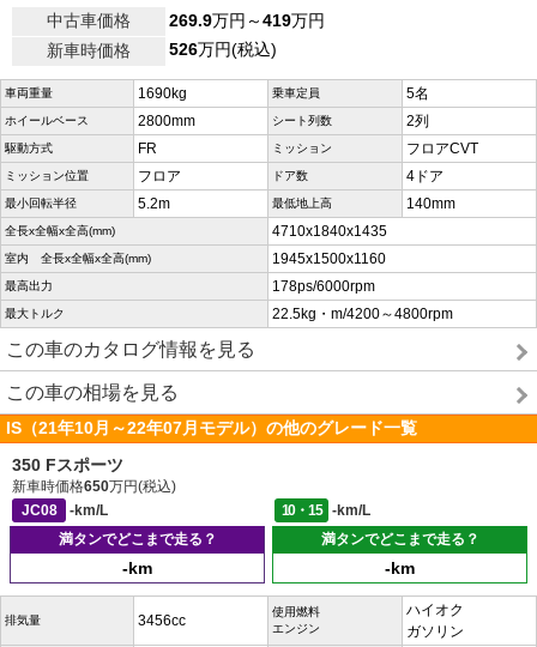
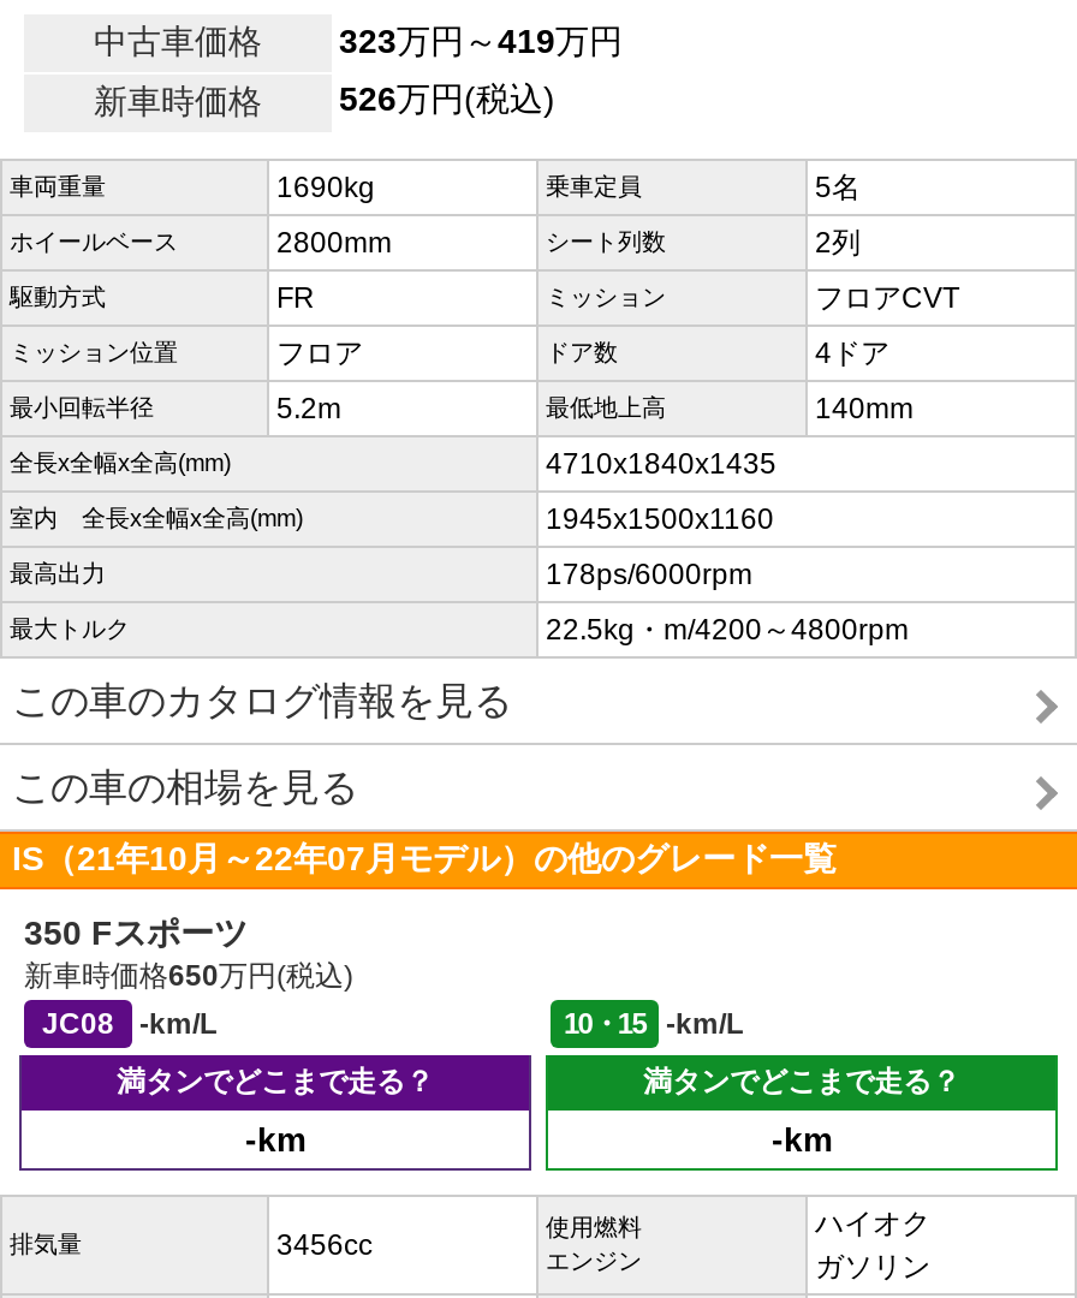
- 中古車価格 269.9万円～419万円
+ 中古車価格 323万円～419万円
